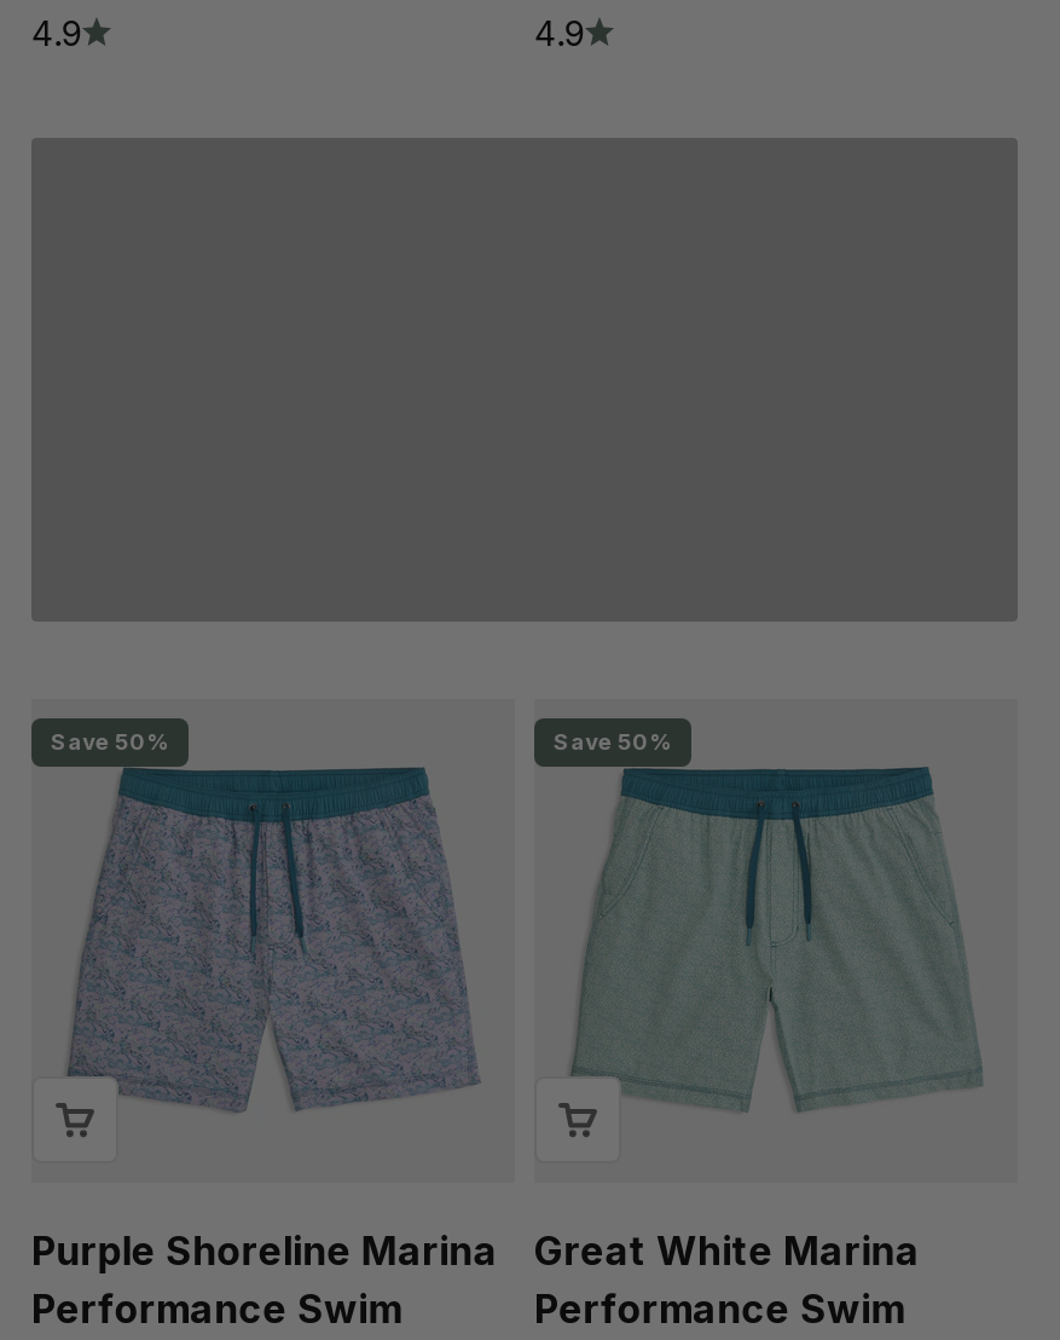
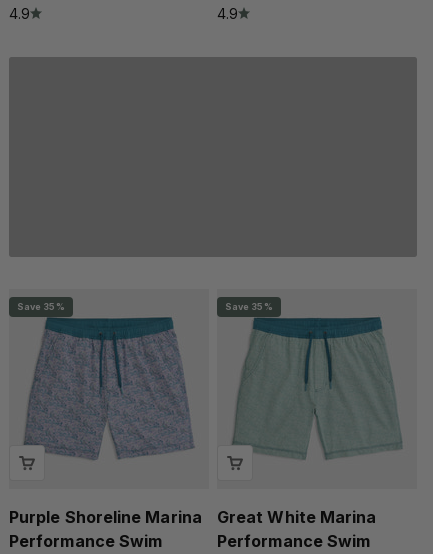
- Save 50%
+ Save 35%

- Save 50%
+ Save 35%
